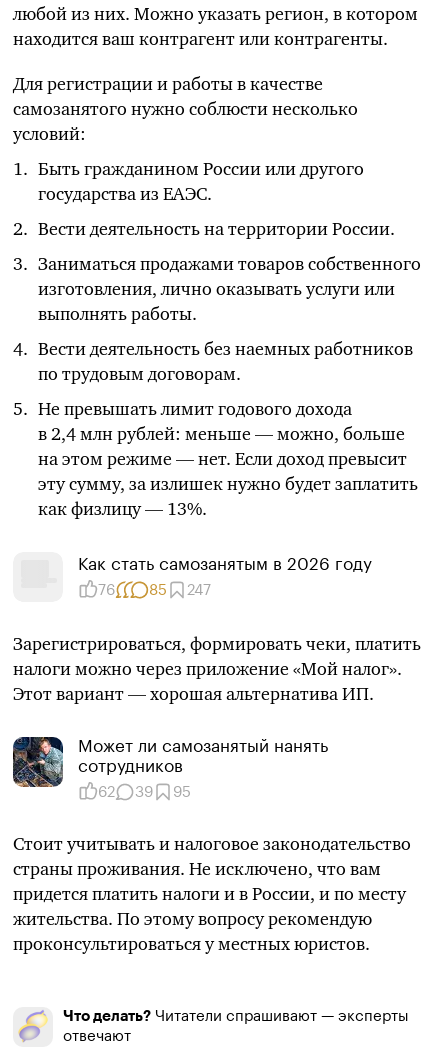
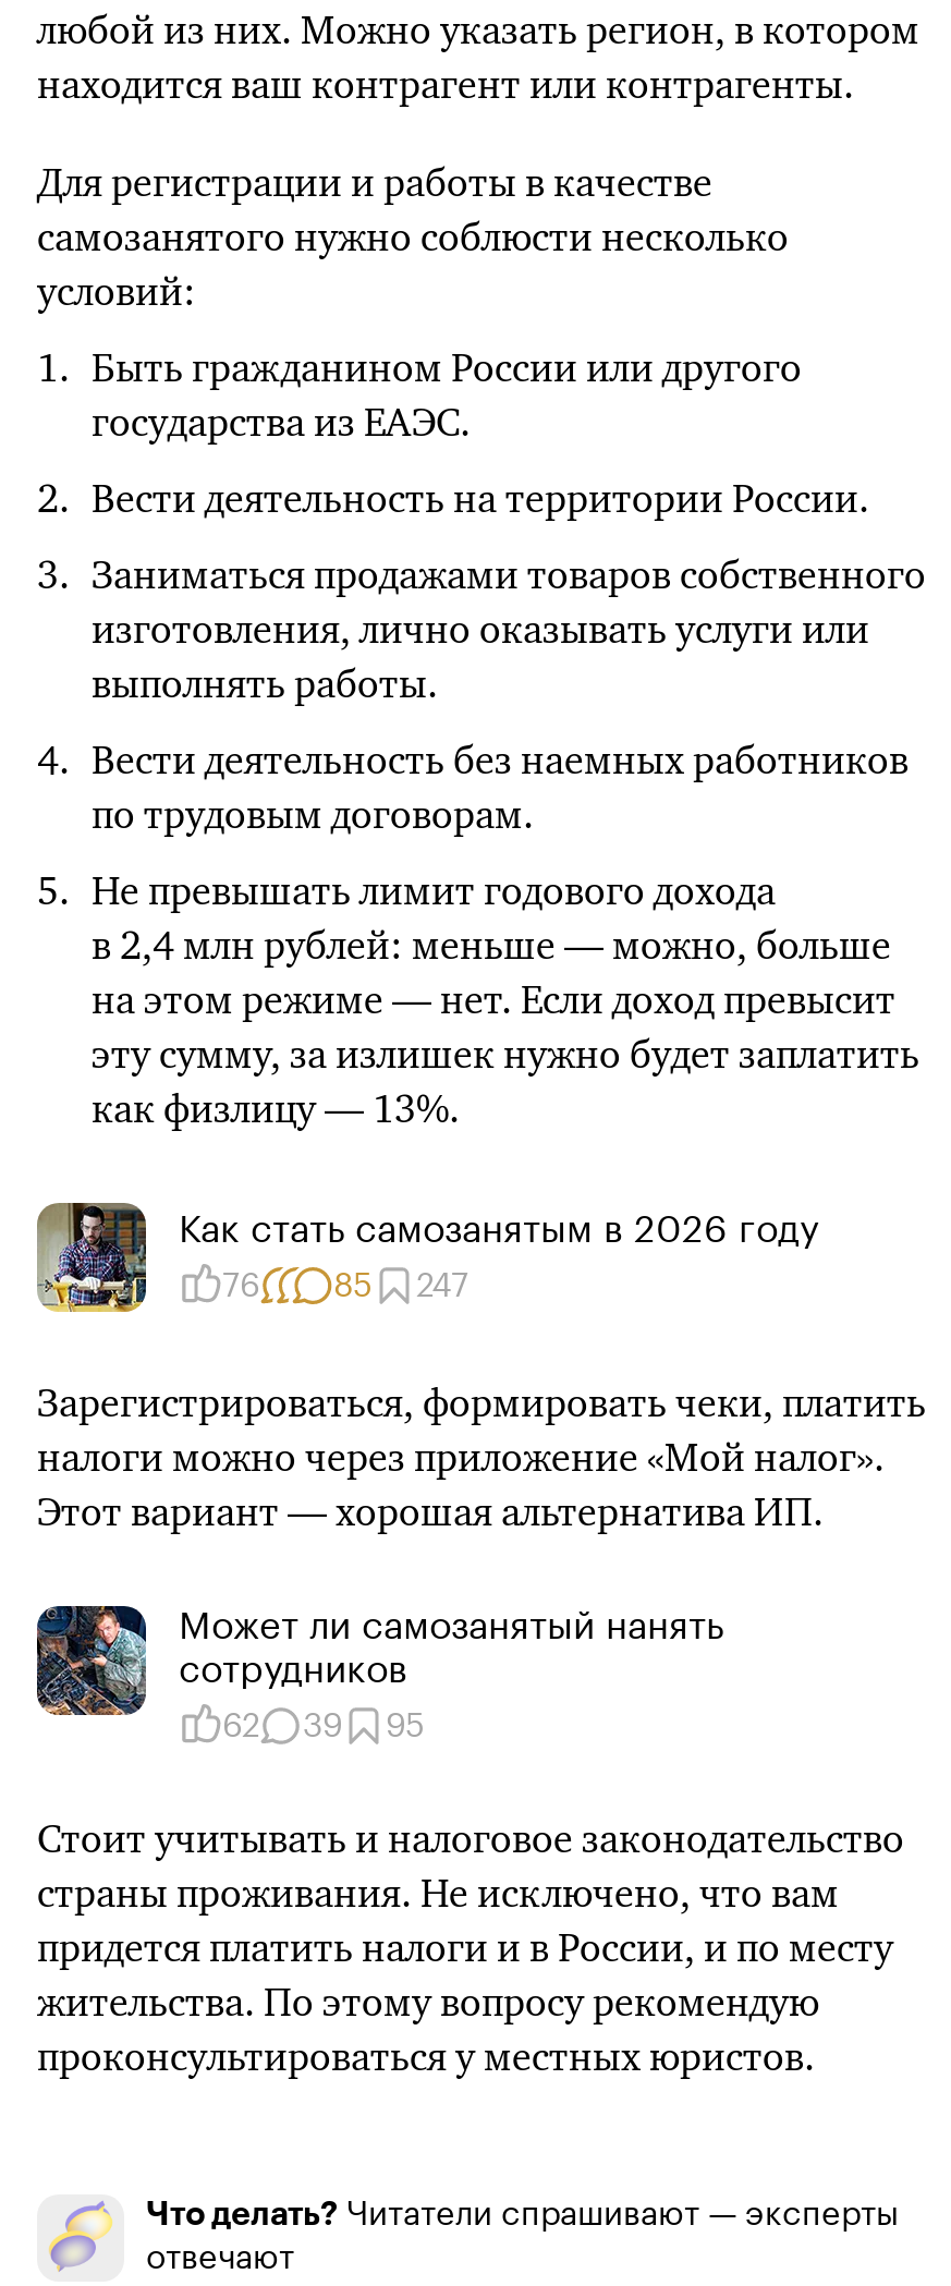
+ [image]
